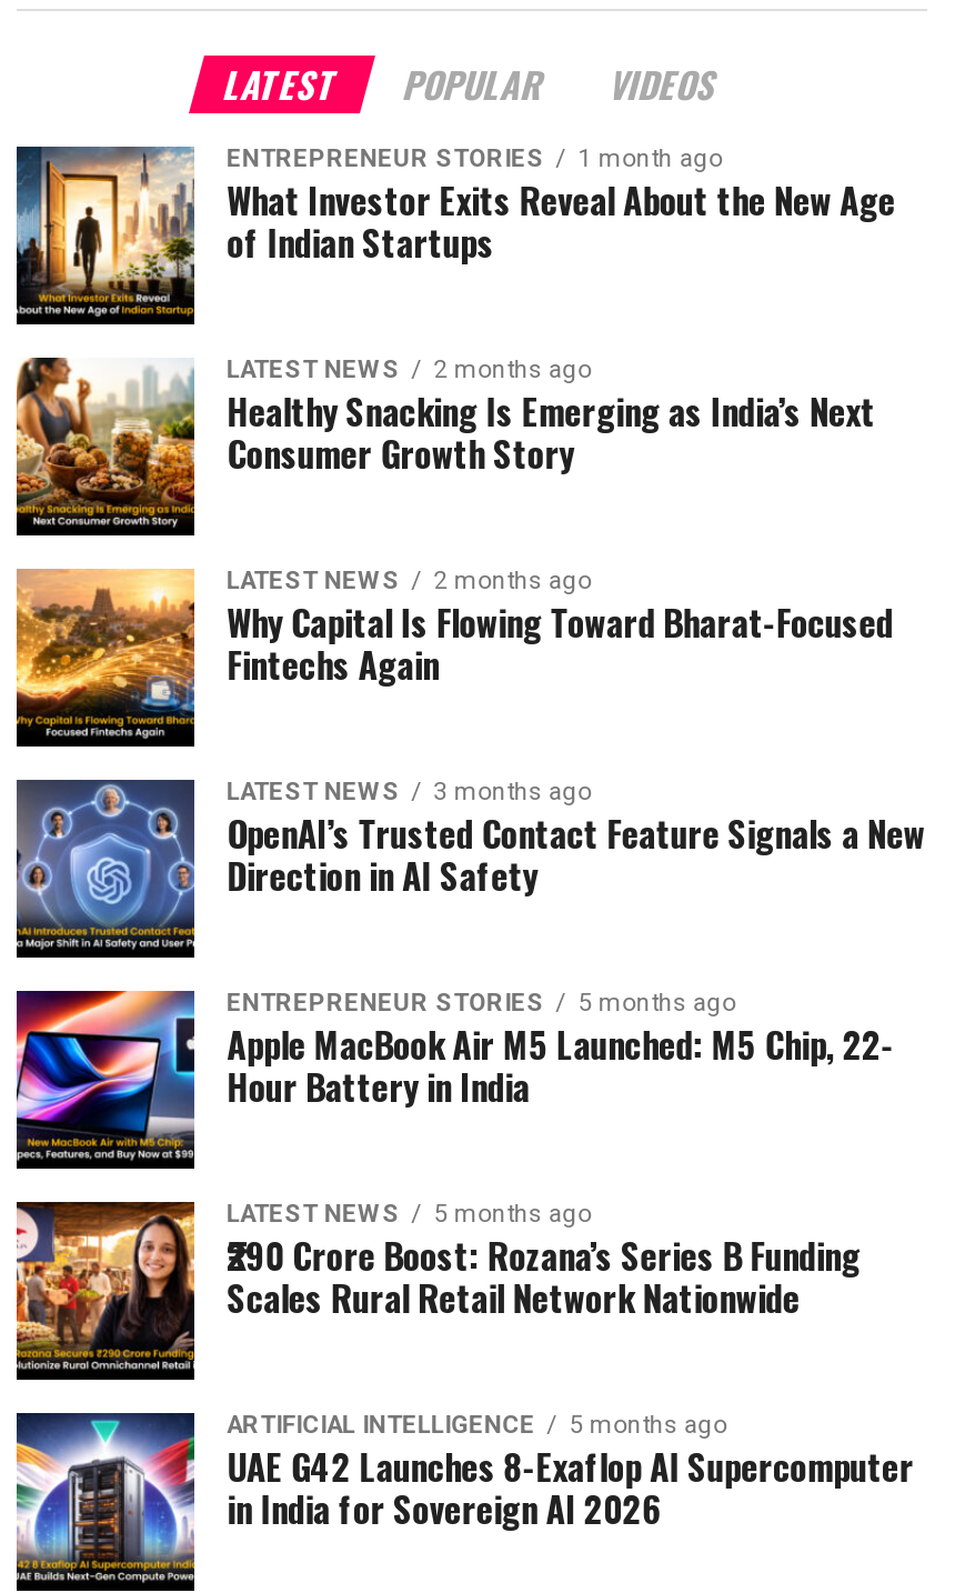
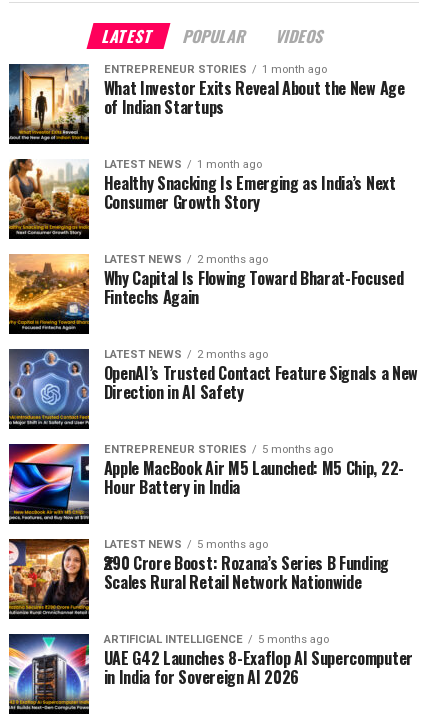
- LATEST NEWS 2 months ago
+ LATEST NEWS 1 month ago

- LATEST NEWS 3 months ago
+ LATEST NEWS 2 months ago
